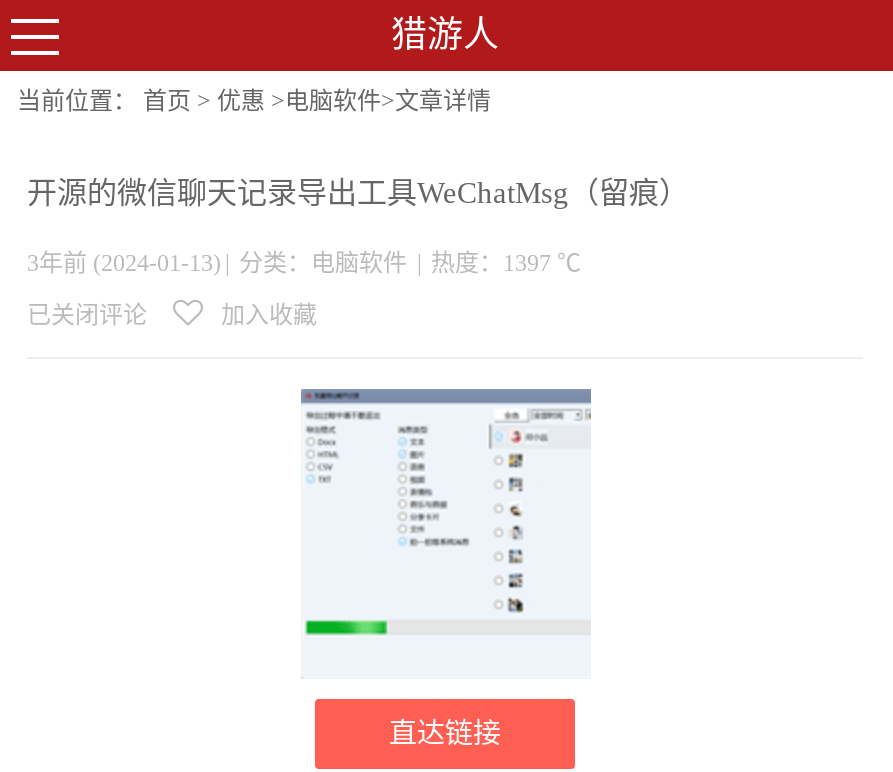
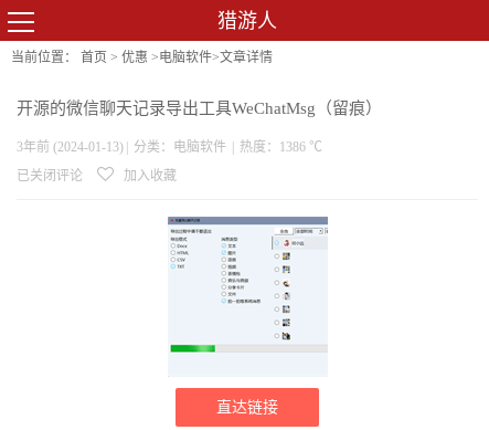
- 3年前 (2024-01-13) 分类：电脑软件 热度：1397 ℃
+ 3年前 (2024-01-13) 分类：电脑软件 热度：1386 ℃
